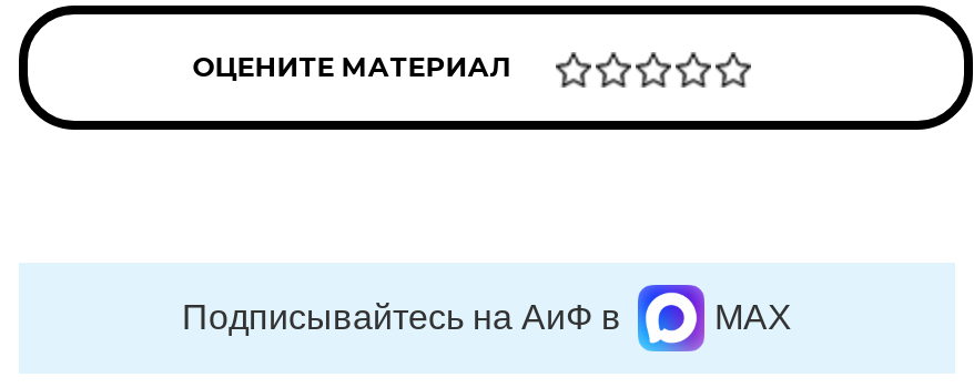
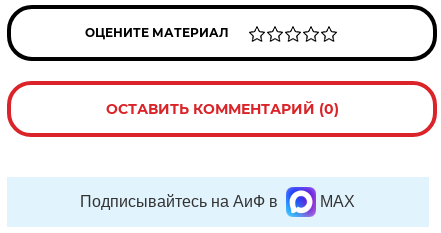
+ ОСТАВИТЬ КОММЕНТАРИЙ (0)
